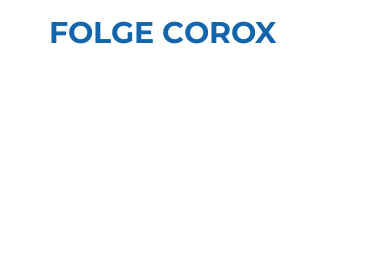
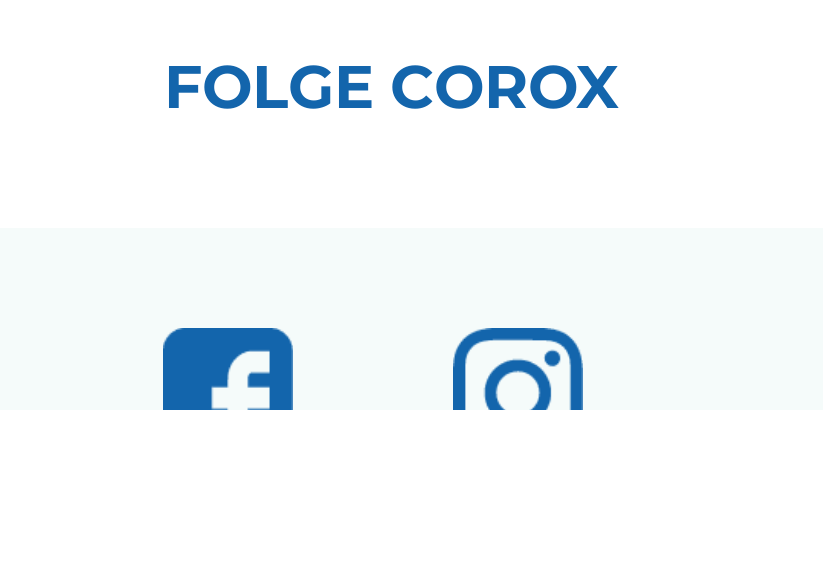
+ [image]

+ [image]
